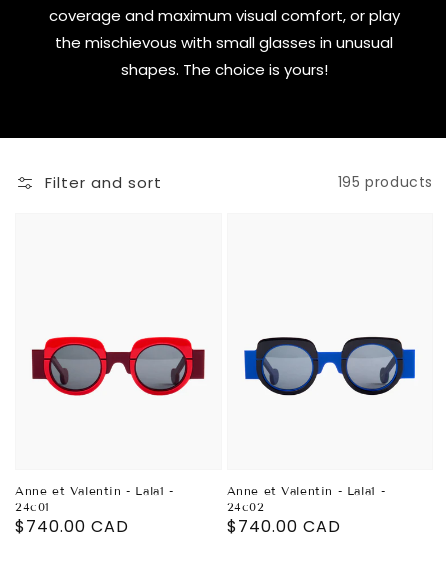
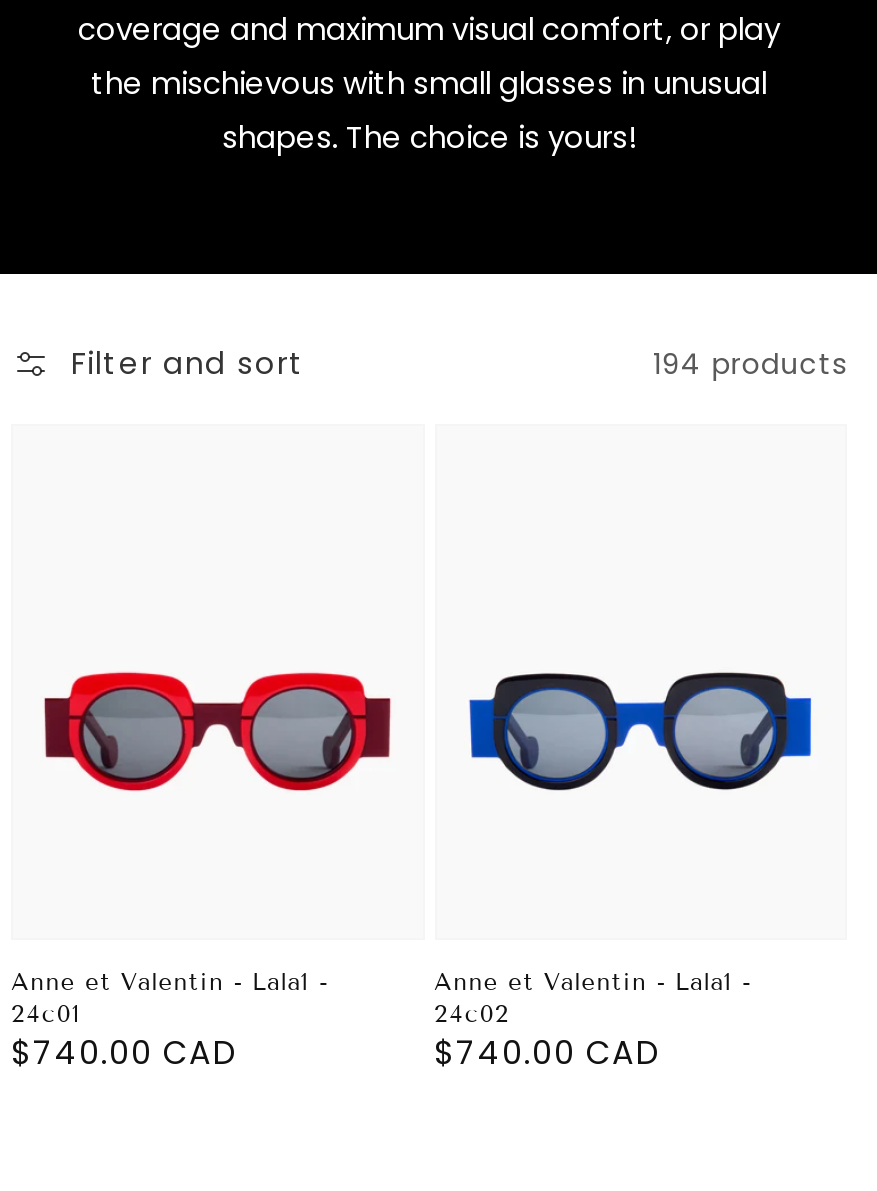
- 195 products
+ 194 products
